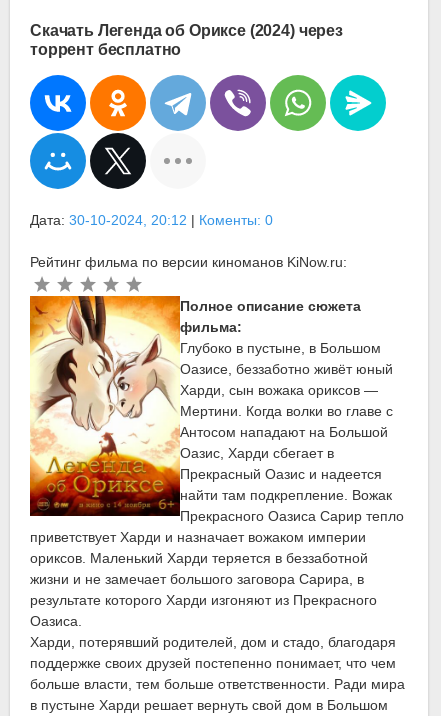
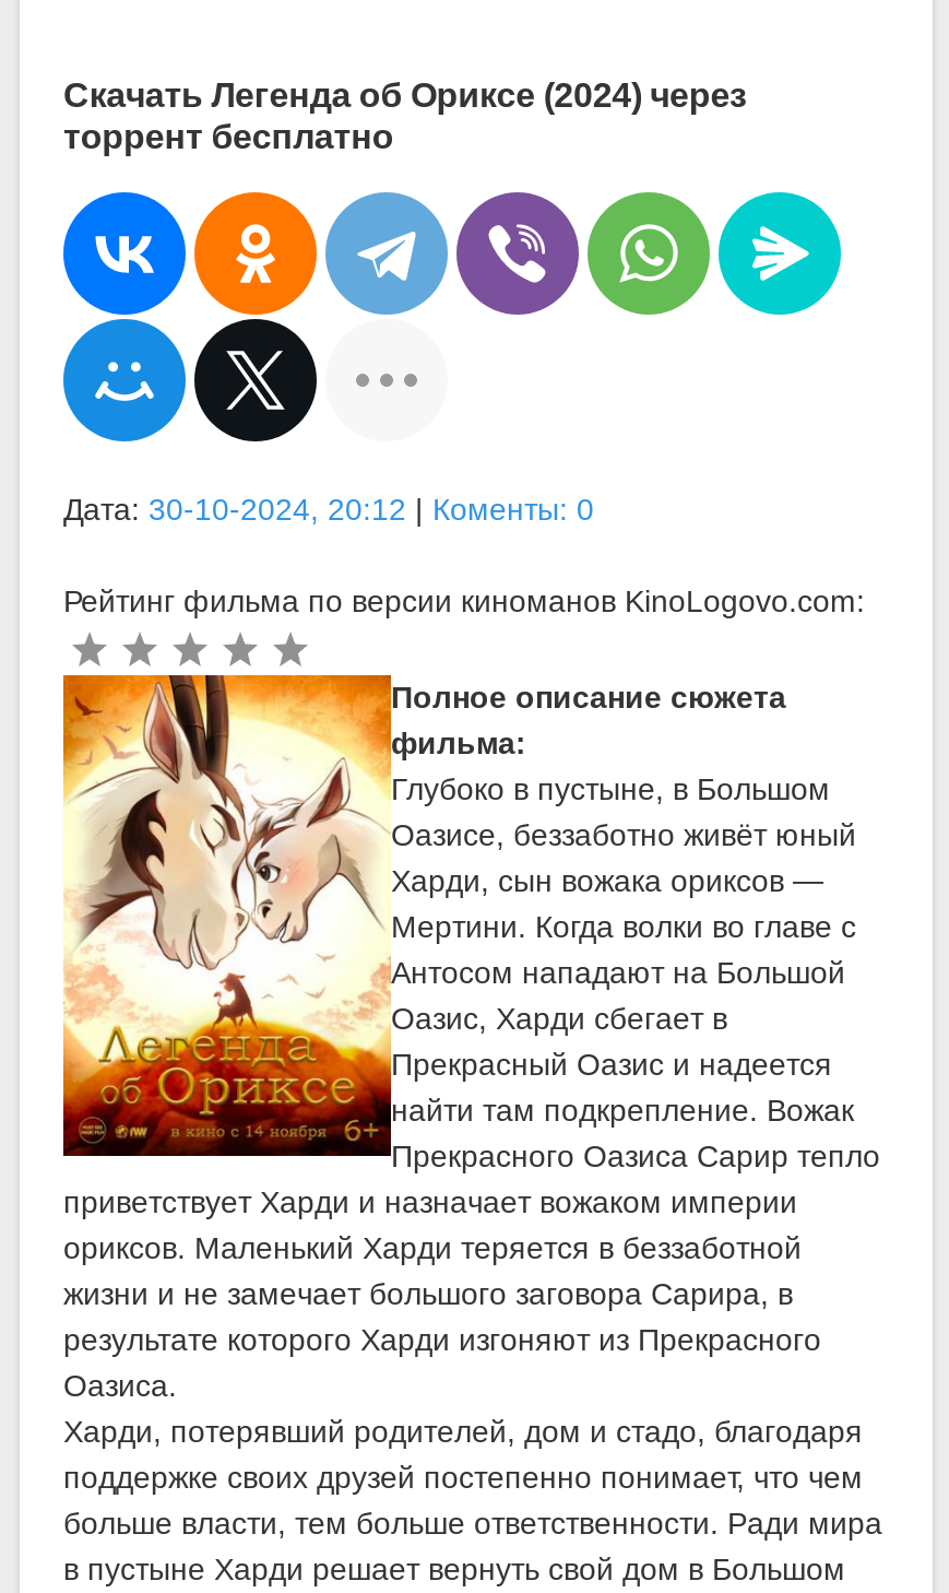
- Рейтинг фильма по версии киноманов KiNow.ru:
+ Рейтинг фильма по версии киноманов KinoLogovo.com:
